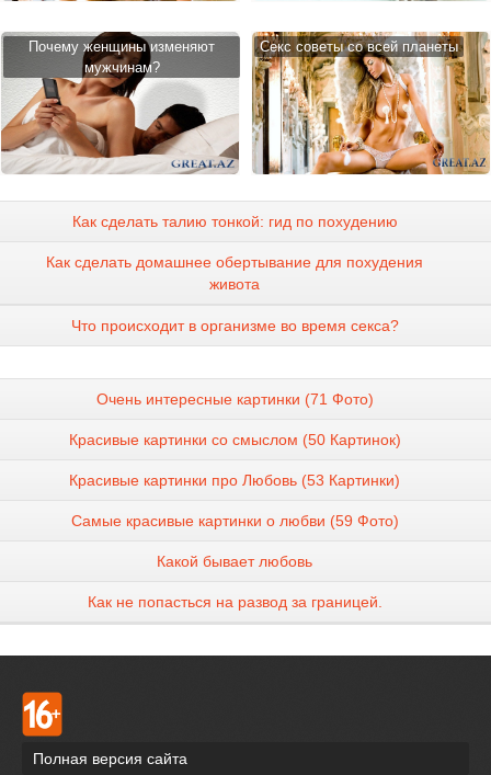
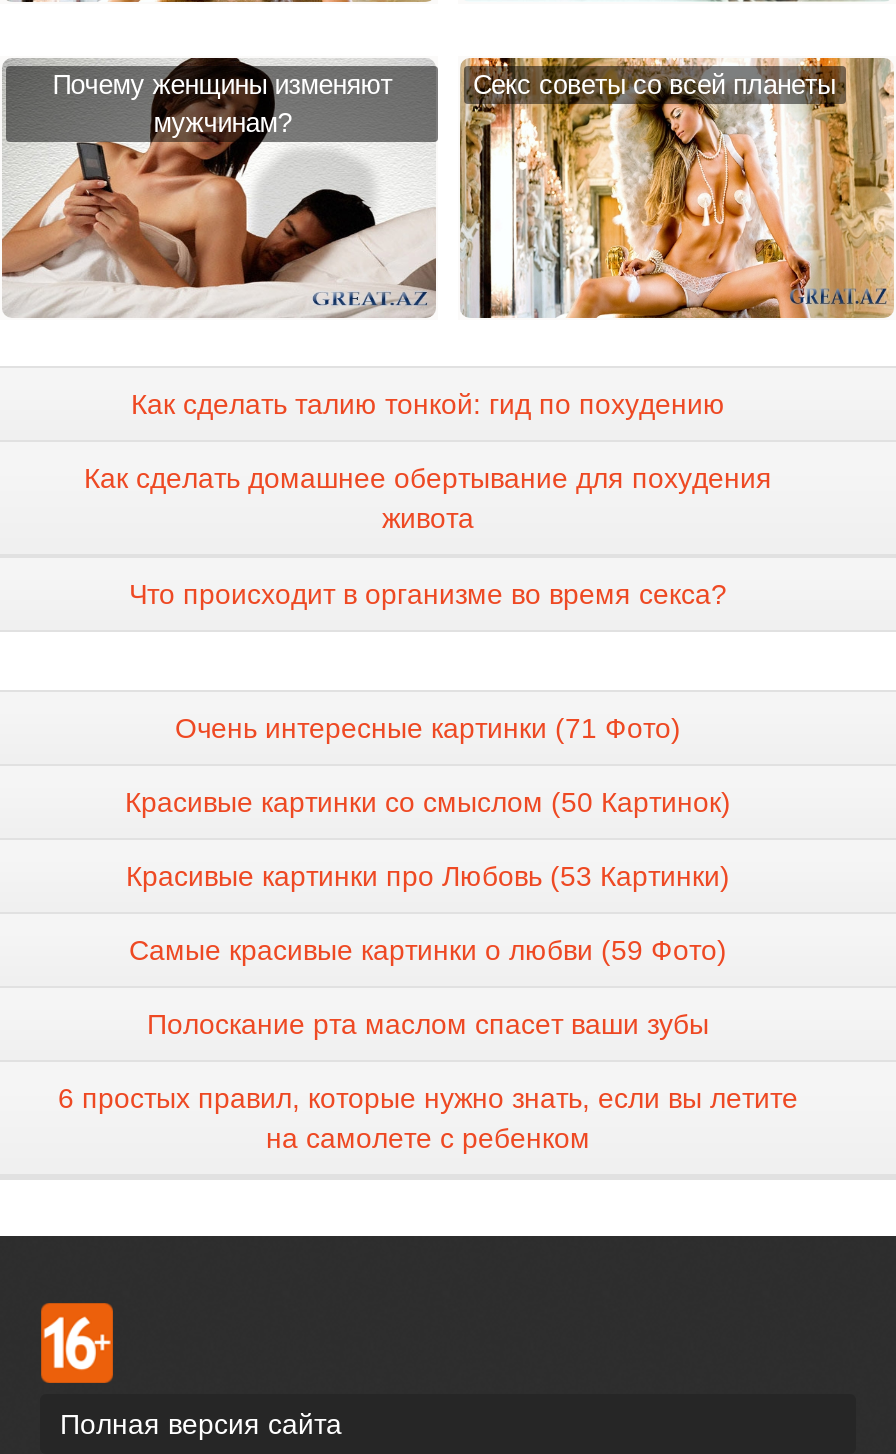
- Какой бывает любовь
+ Полоскание рта маслом спасет ваши зубы

- Как не попасться на развод за границей.
+ 6 простых правил, которые нужно знать, если вы летите
+ на самолете с ребенком
